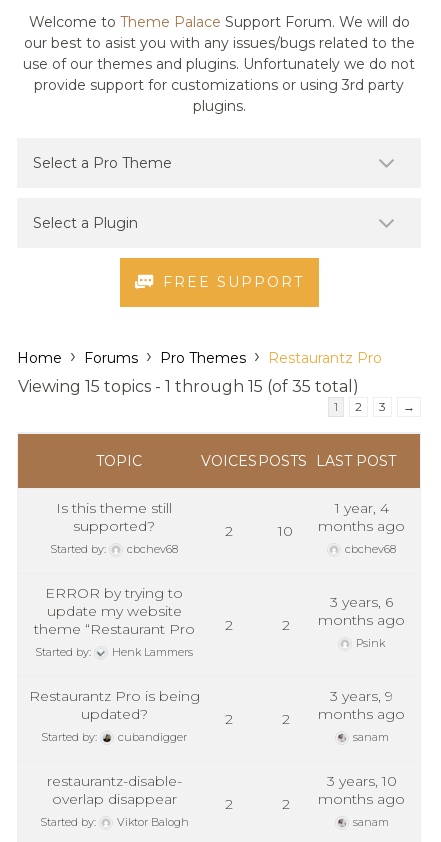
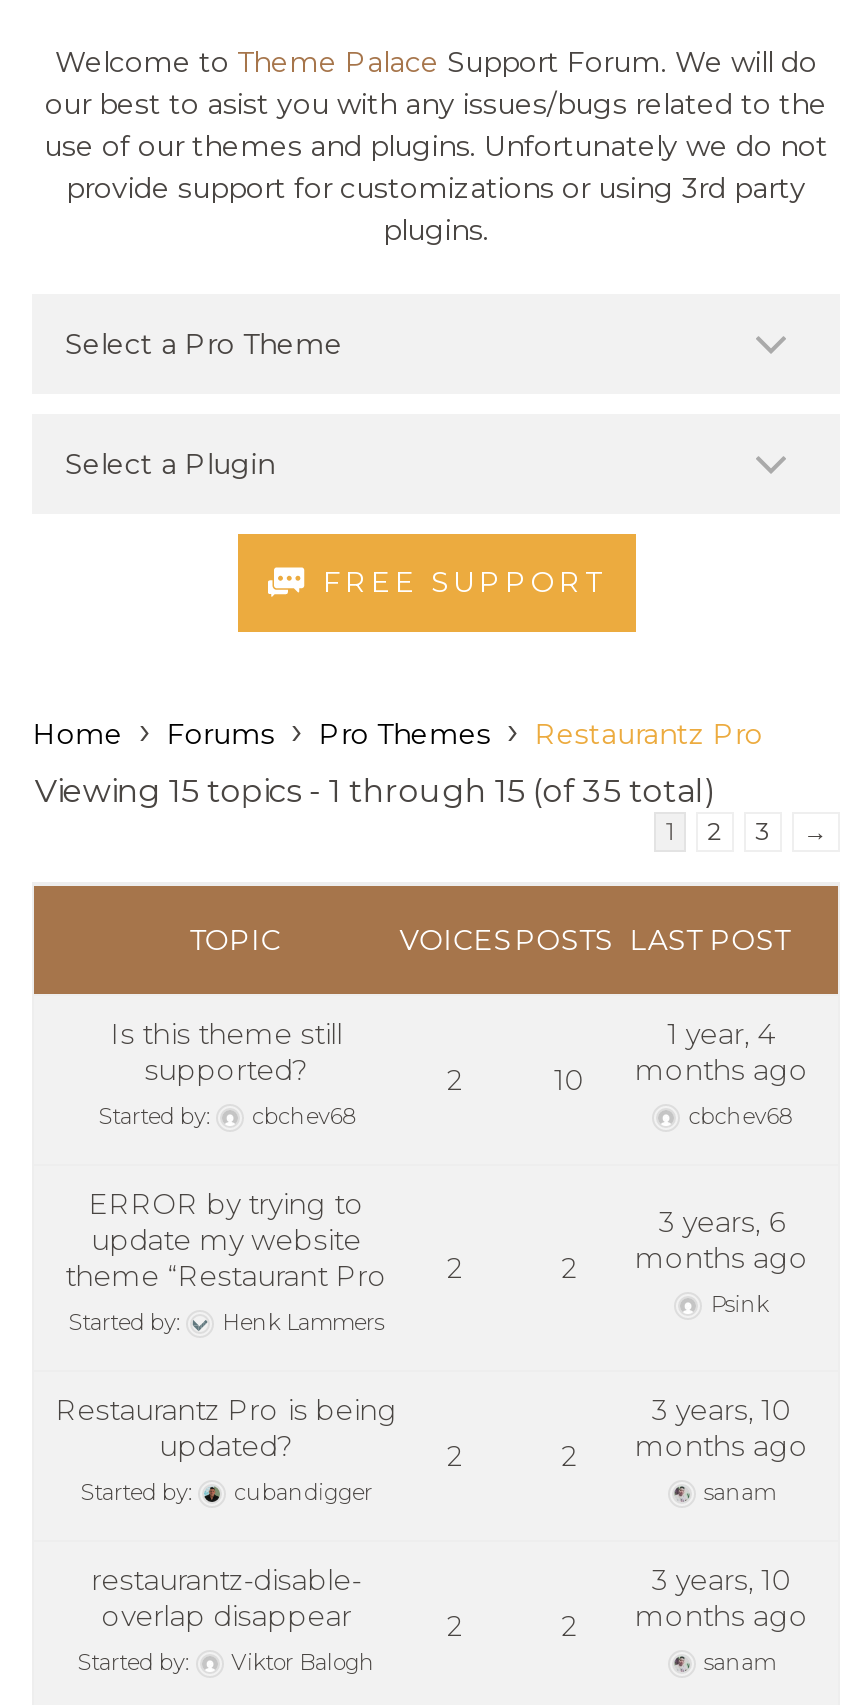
- 3 years, 9
+ 3 years, 10
